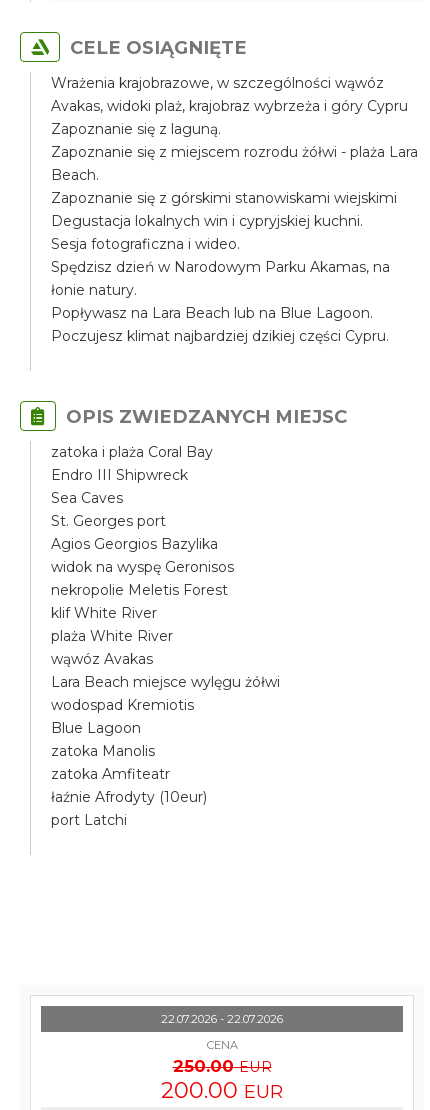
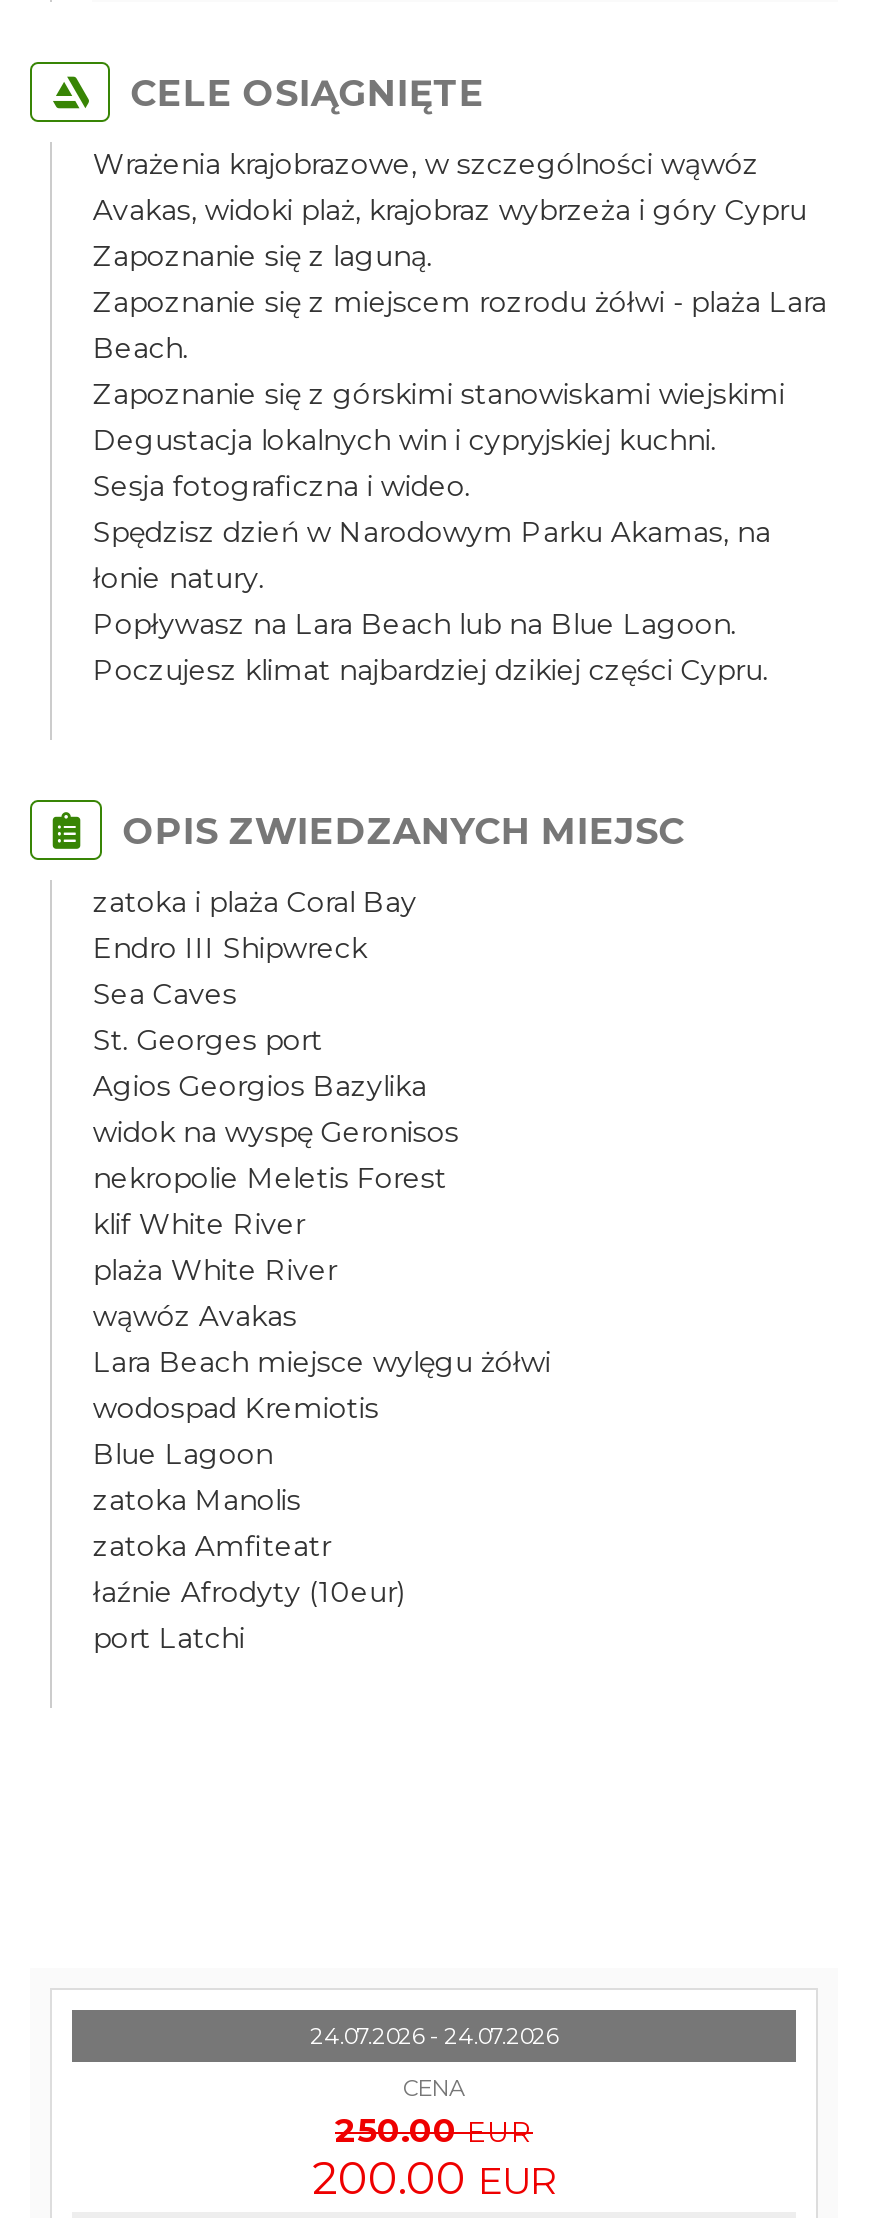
- 22.07.2026 - 22.07.2026
+ 24.07.2026 - 24.07.2026
